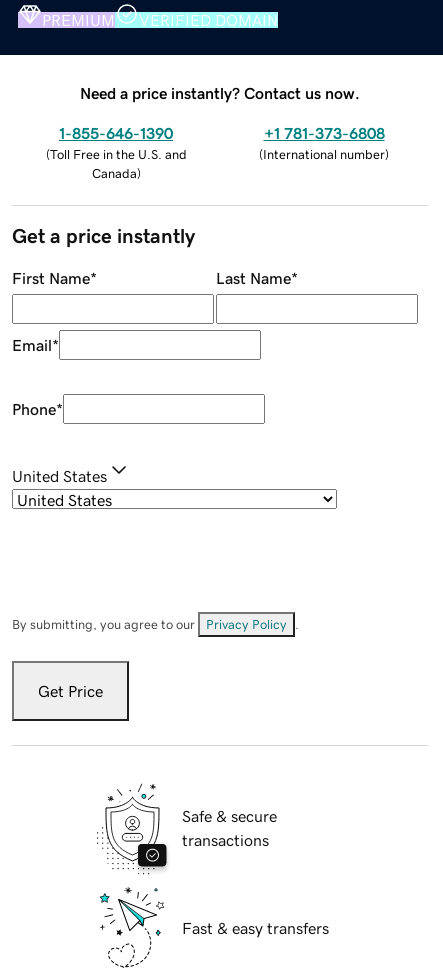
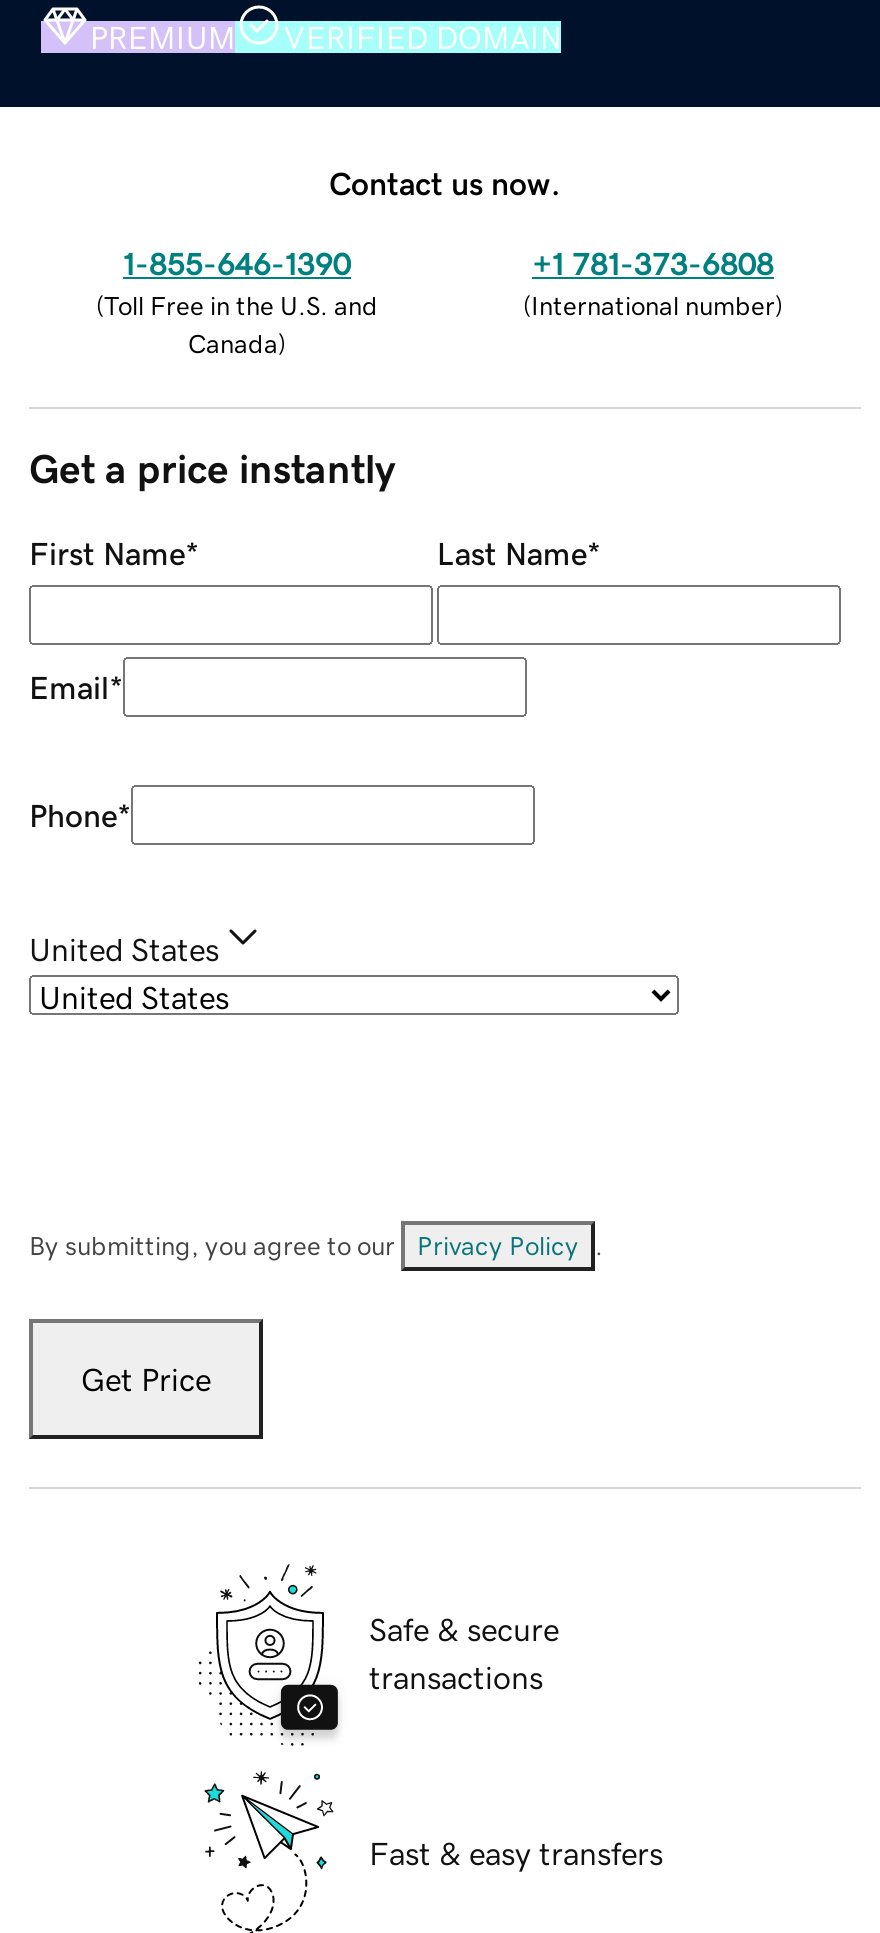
- Need a price instantly? Contact us now.
+ Contact us now.
